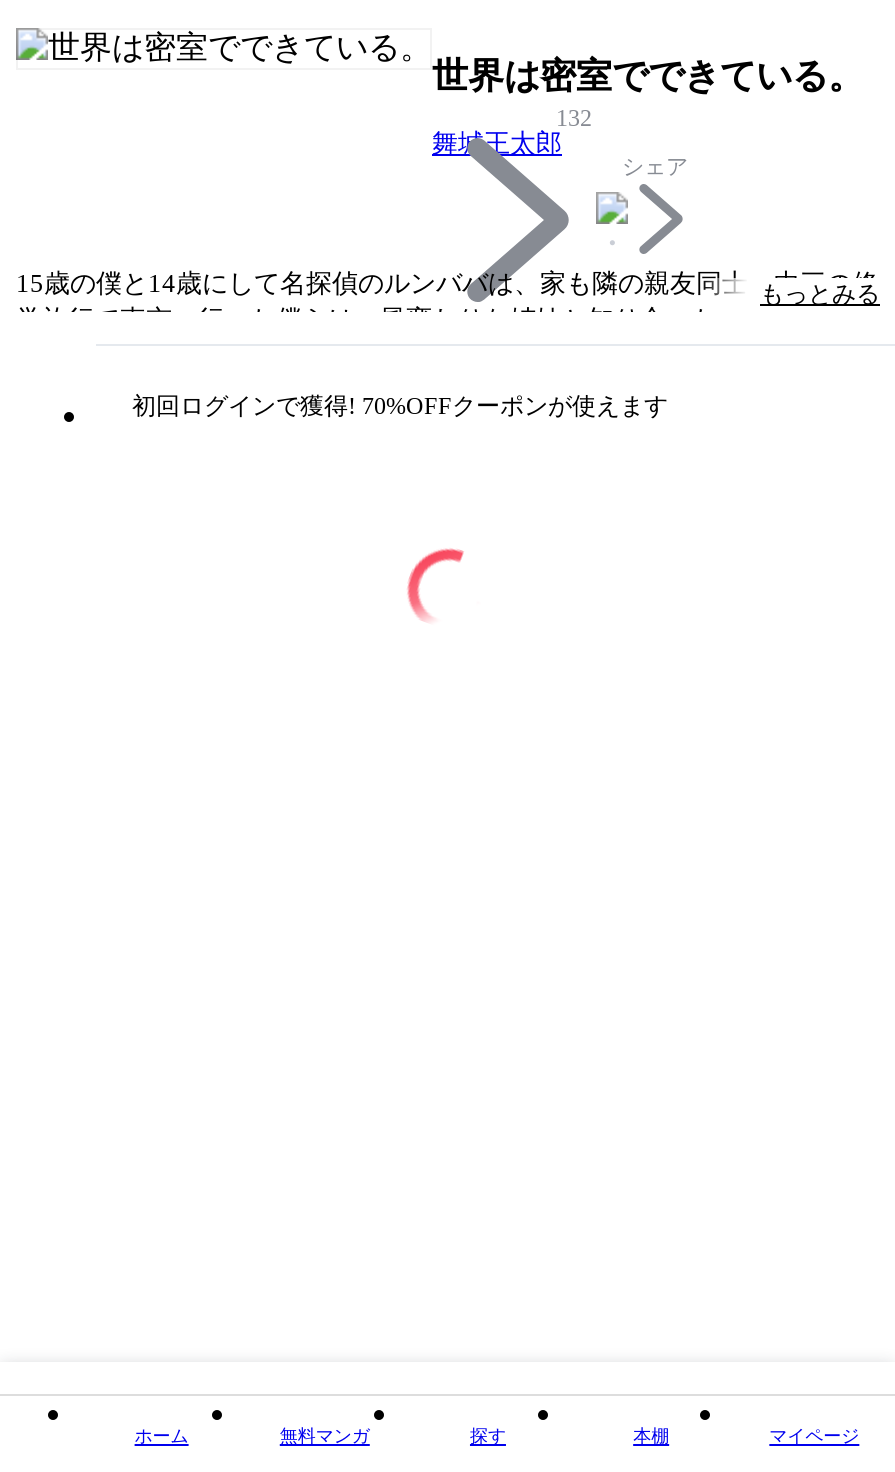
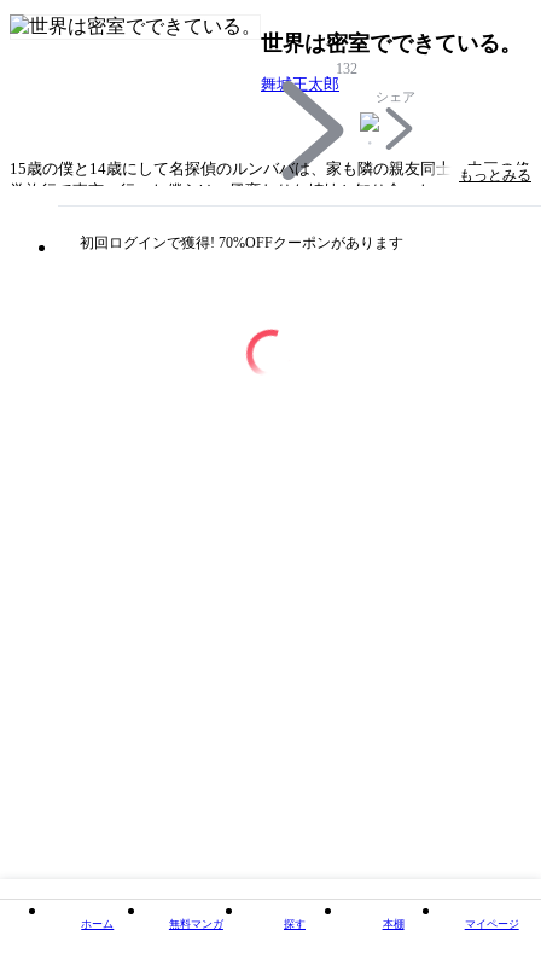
- 初回ログインで獲得! 70%OFFクーポンが使えます
+ 初回ログインで獲得! 70%OFFクーポンがあります
